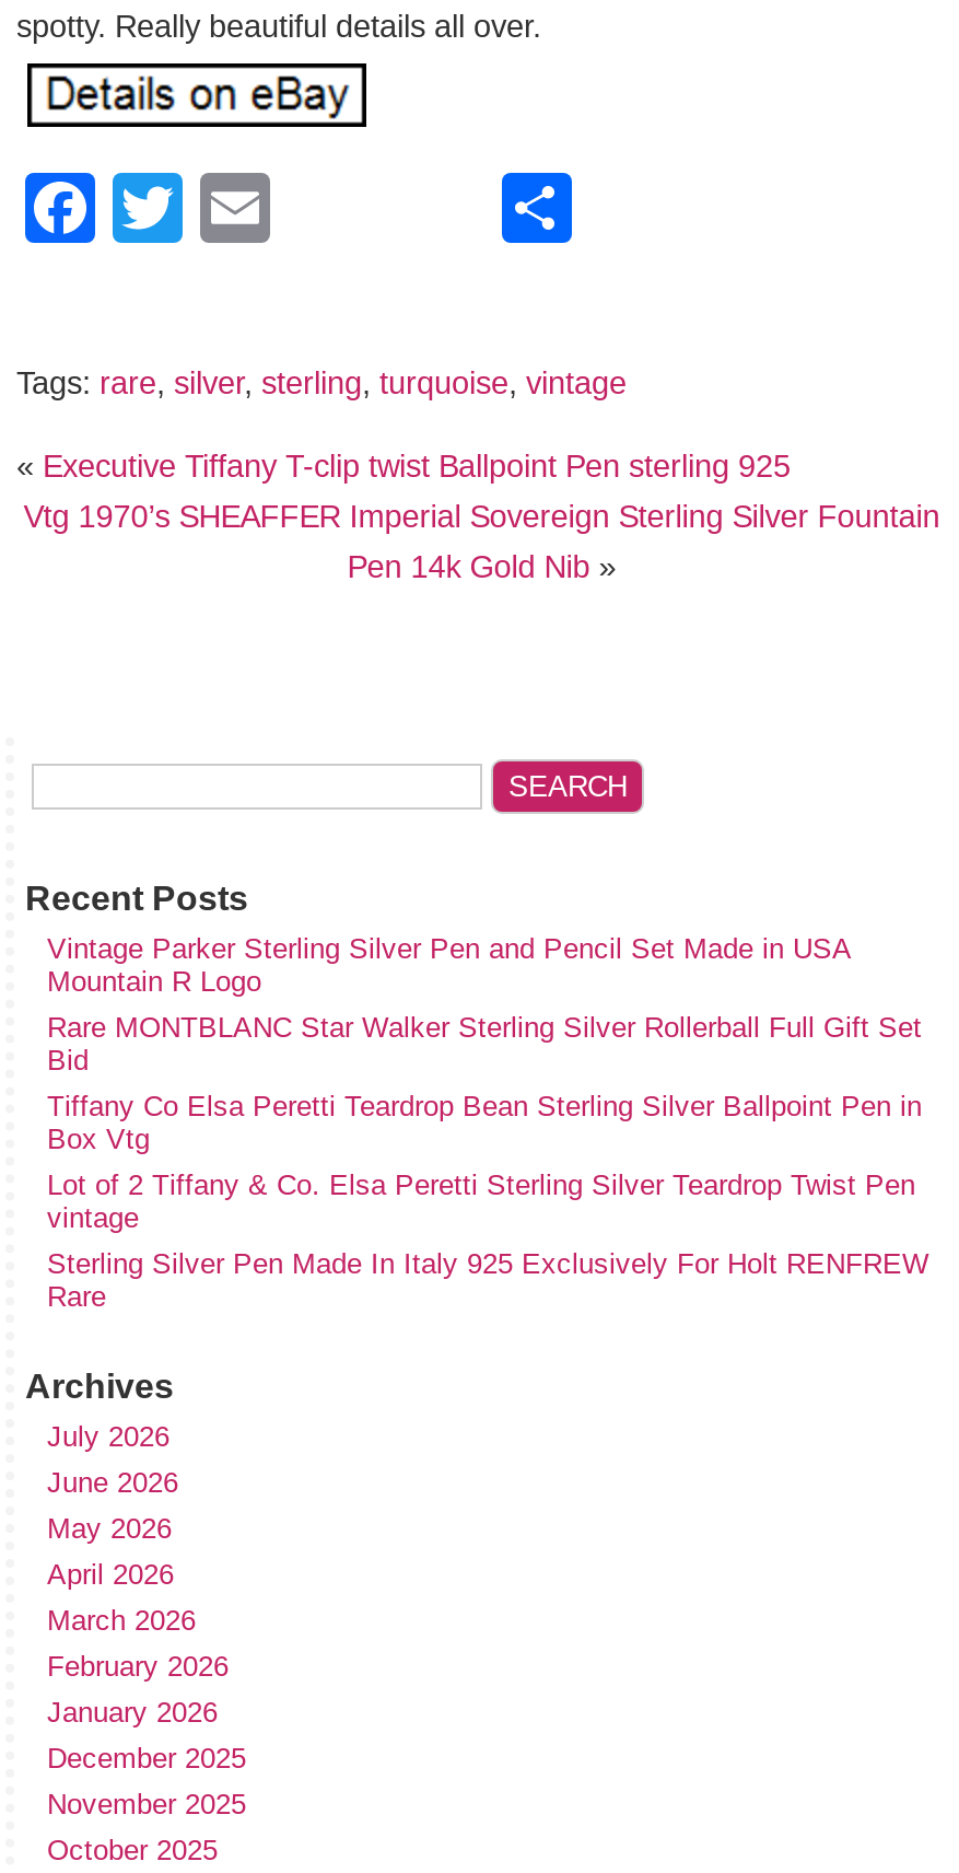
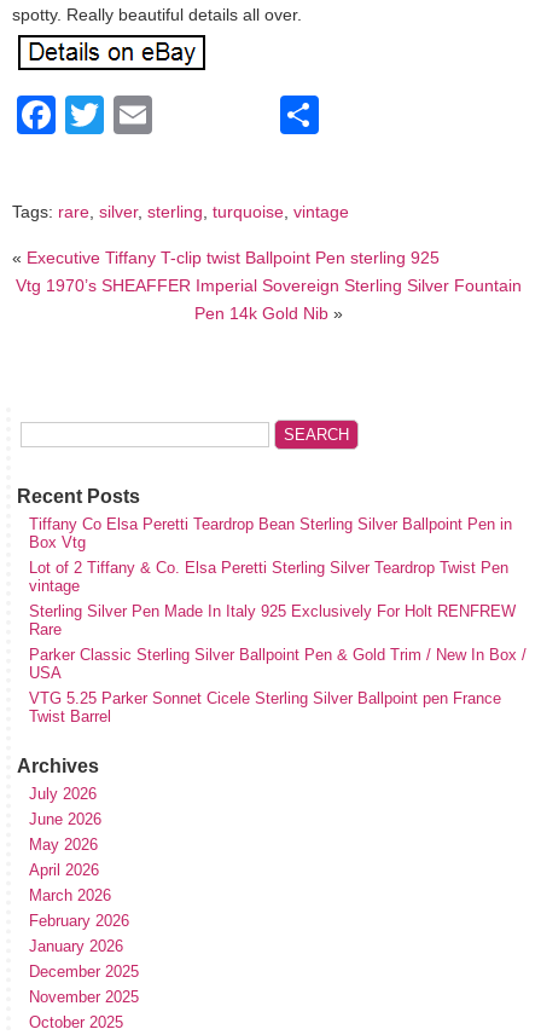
- Vintage Parker Sterling Silver Pen and Pencil Set Made in USA
- Mountain R Logo
- Rare MONTBLANC Star Walker Sterling Silver Rollerball Full Gift Set
- Bid

moved up: Tiffany Co Elsa Peretti Teardrop Bean Sterling Silver Ballpoint Pen in | Box Vtg | Lot of 2 Tiffany & Co. Elsa Peretti Sterling Silver Teardrop Twist Pen | vintage | Sterling Silver Pen Made In Italy 925 Exclusively For Holt RENFREW | Rare

+ Parker Classic Sterling Silver Ballpoint Pen & Gold Trim / New In Box /
+ USA
+ VTG 5.25 Parker Sonnet Cicele Sterling Silver Ballpoint pen France
+ Twist Barrel
